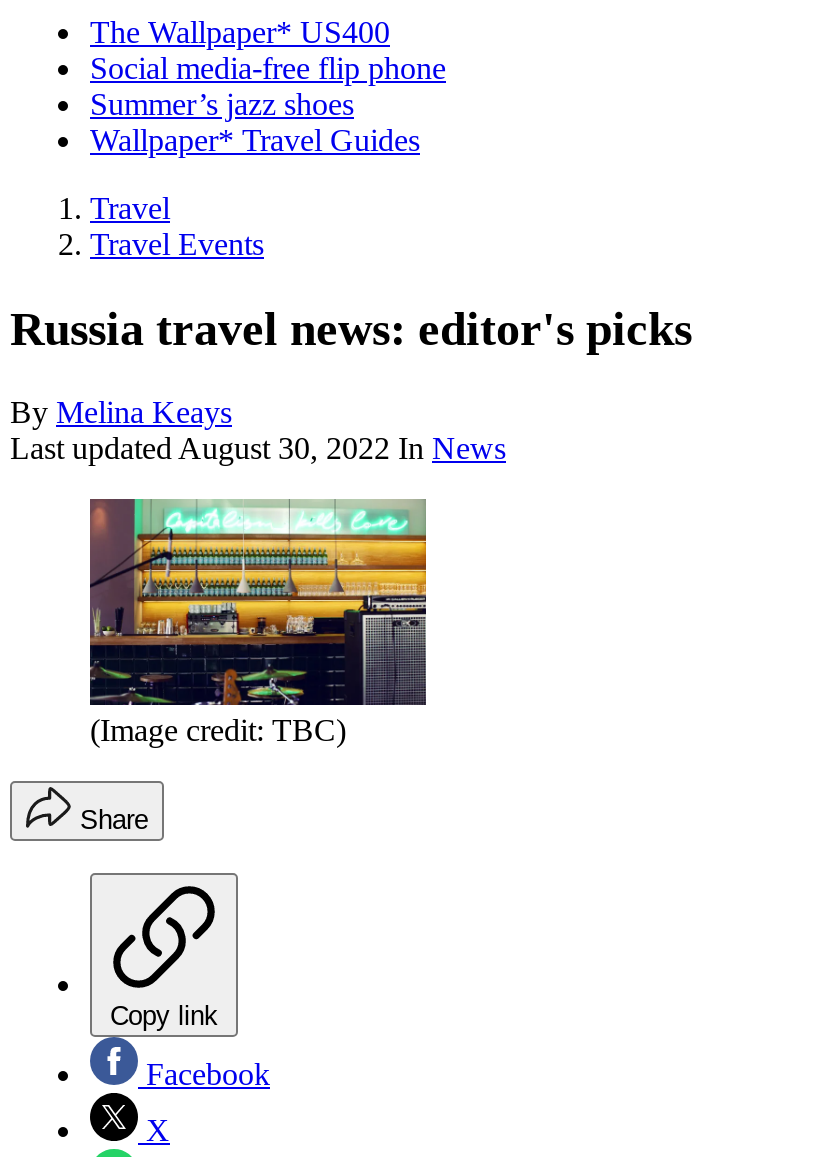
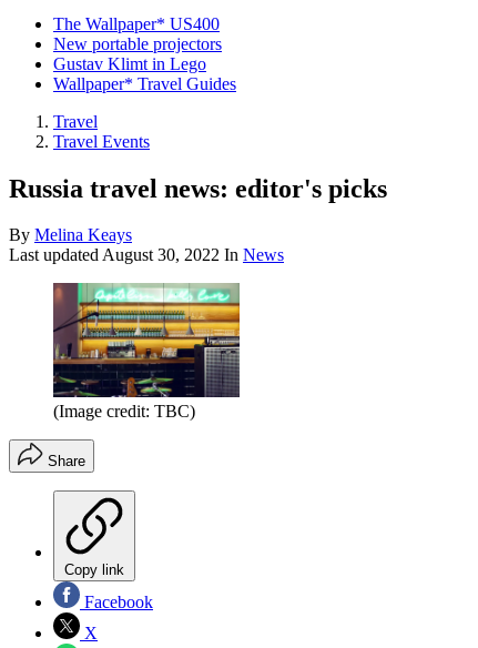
- Social media-free flip phone
- Summer’s jazz shoes
+ New portable projectors
+ Gustav Klimt in Lego
